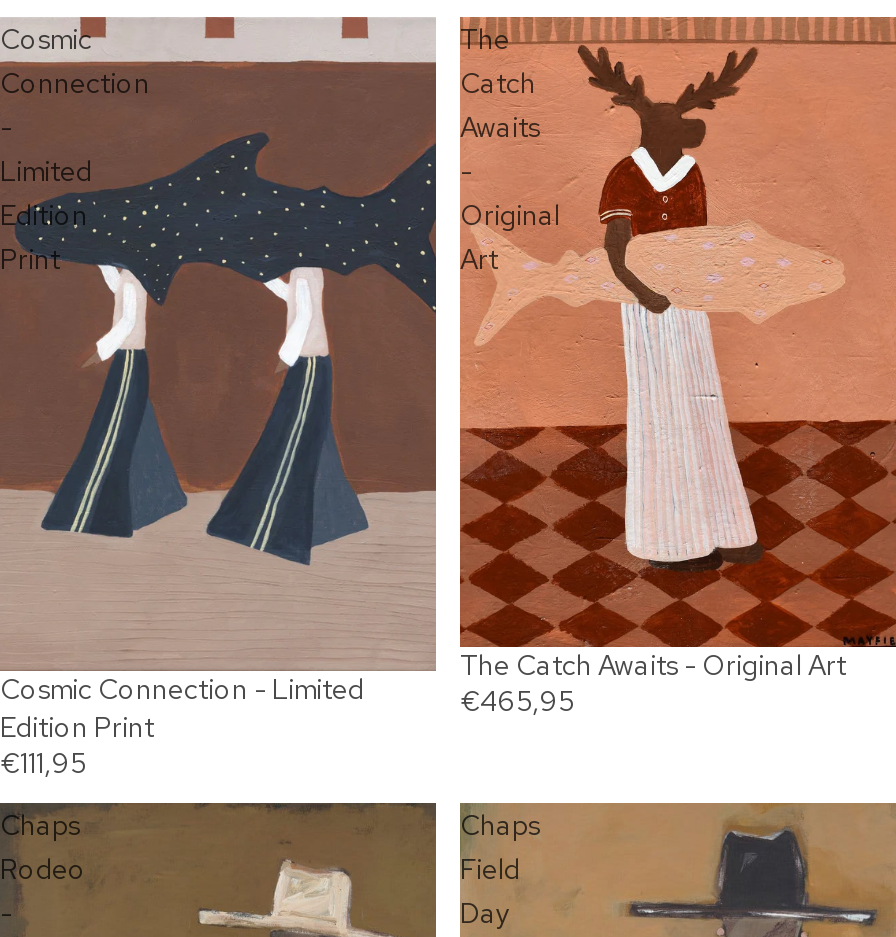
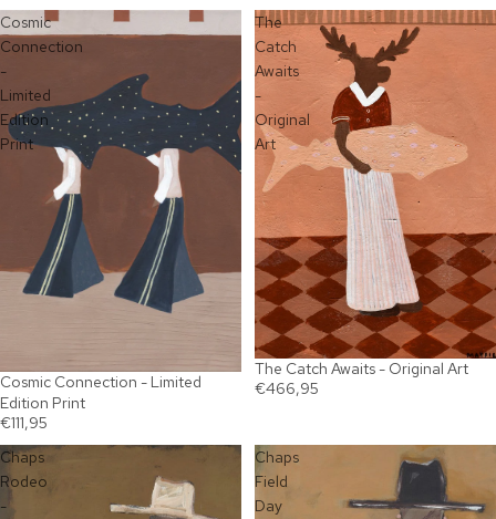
- €465,95
+ €466,95
